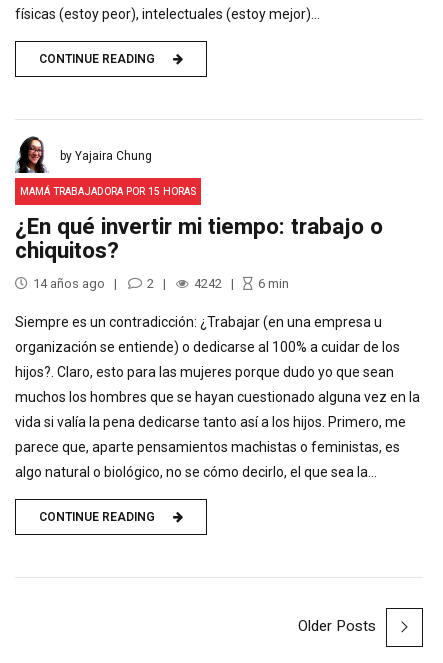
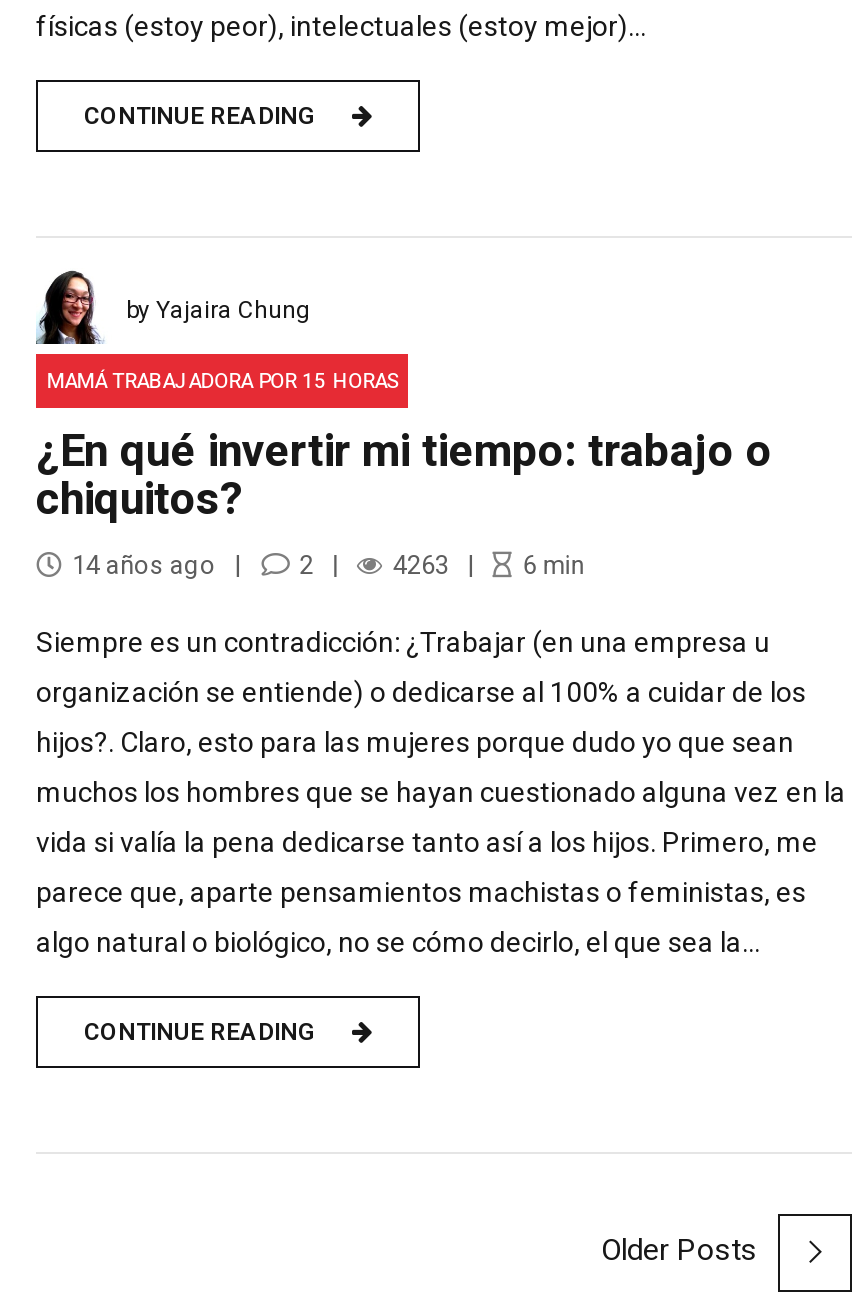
- 4242
+ 4263
